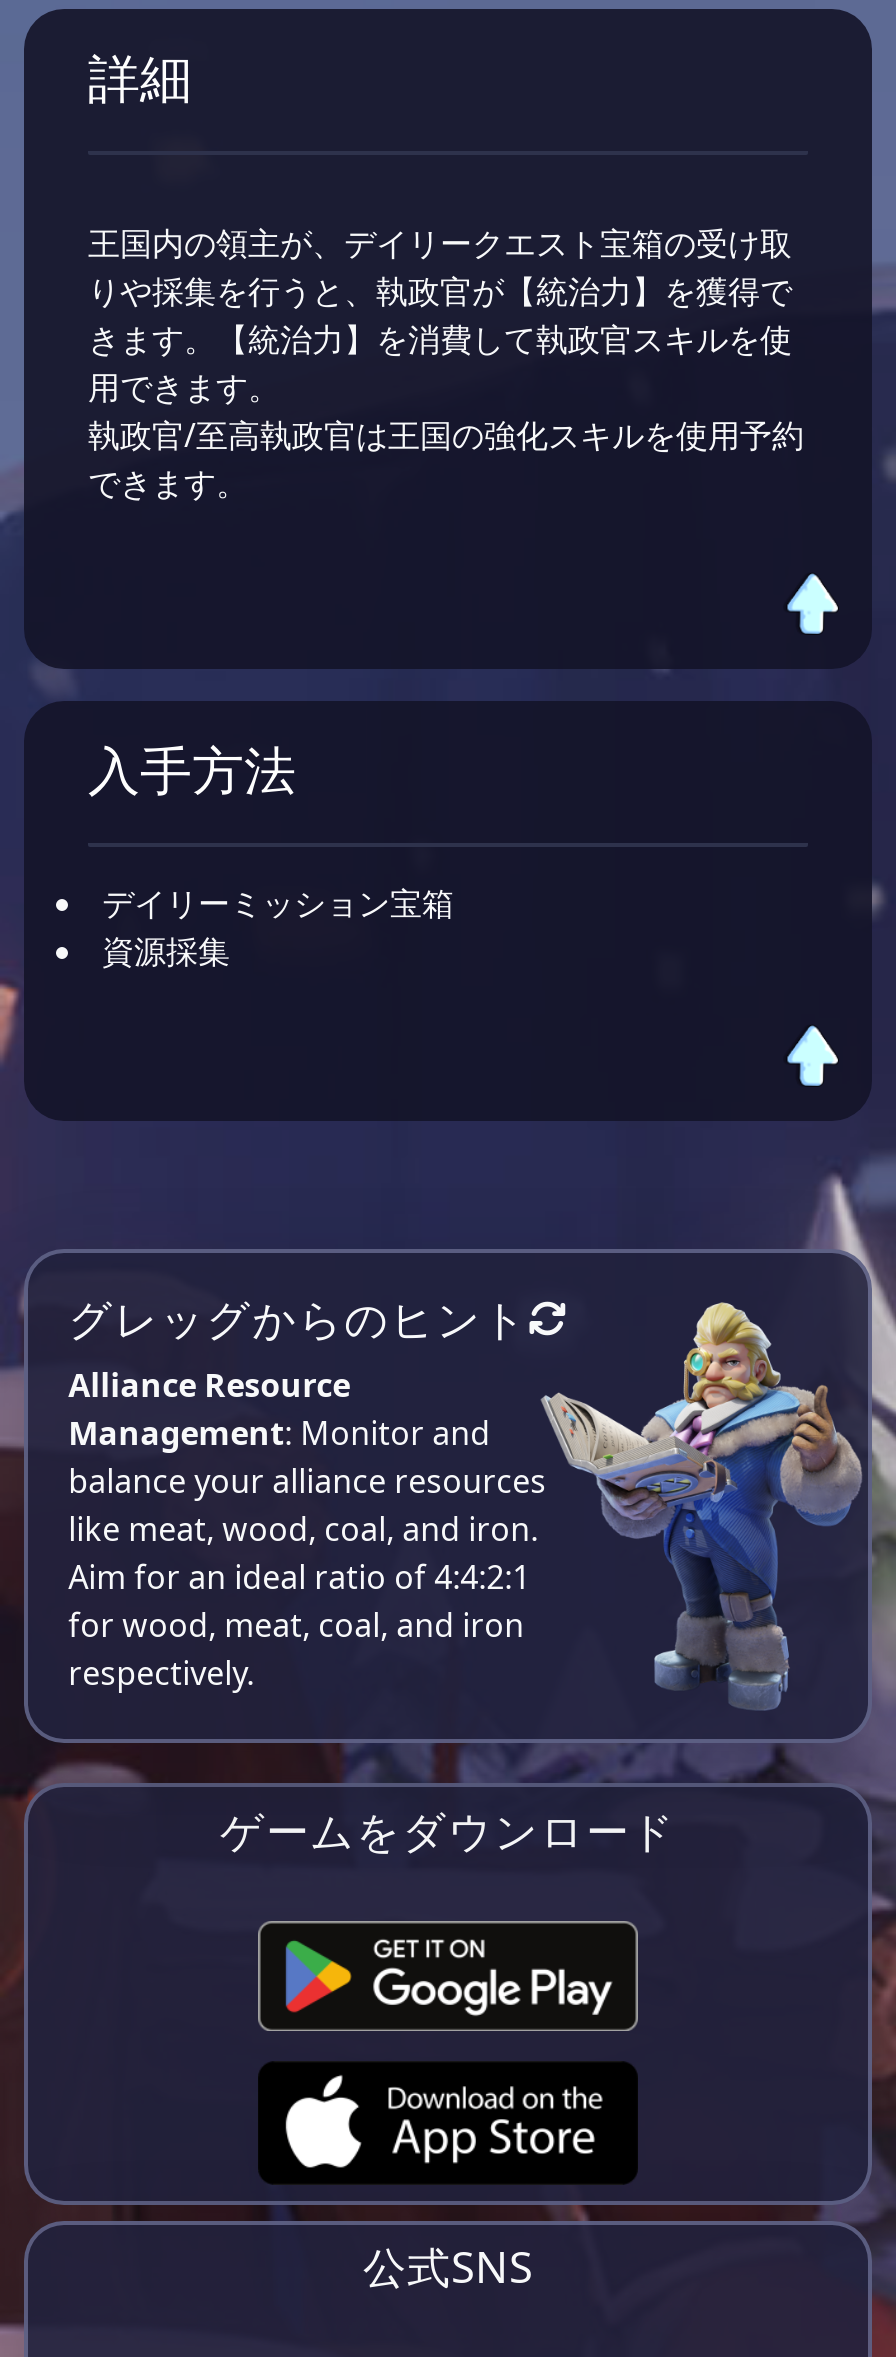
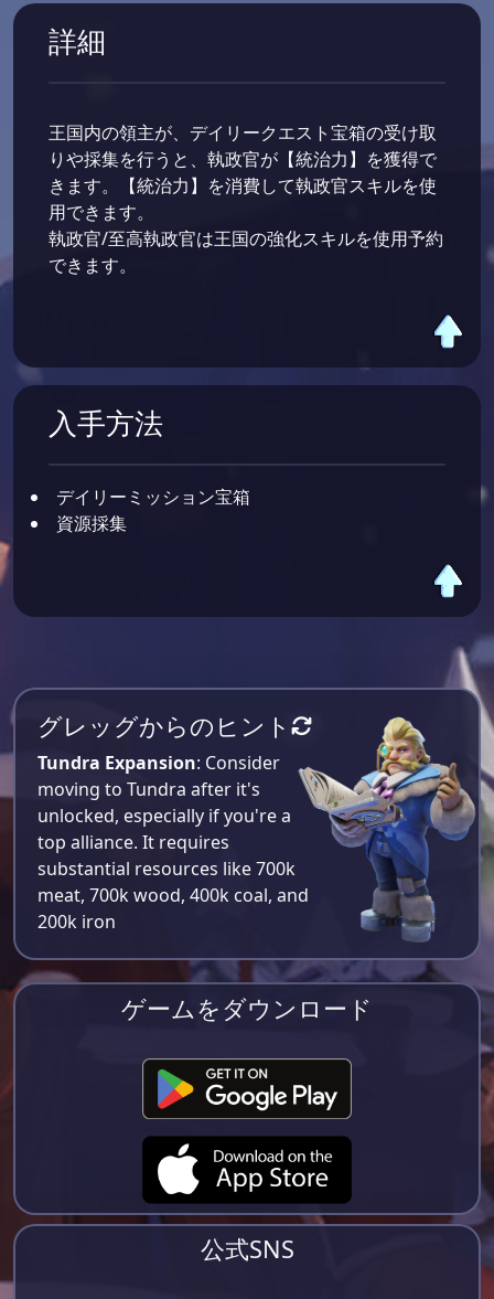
- Alliance Resource
- Management: Monitor and
- balance your alliance resources
- like meat, wood, coal, and iron.
- Aim for an ideal ratio of 4:4:2:1
- for wood, meat, coal, and iron
- respectively.
+ Tundra Expansion: Consider
+ moving to Tundra after it's
+ unlocked, especially if you're a
+ top alliance. It requires
+ substantial resources like 700k
+ meat, 700k wood, 400k coal, and
+ 200k iron
